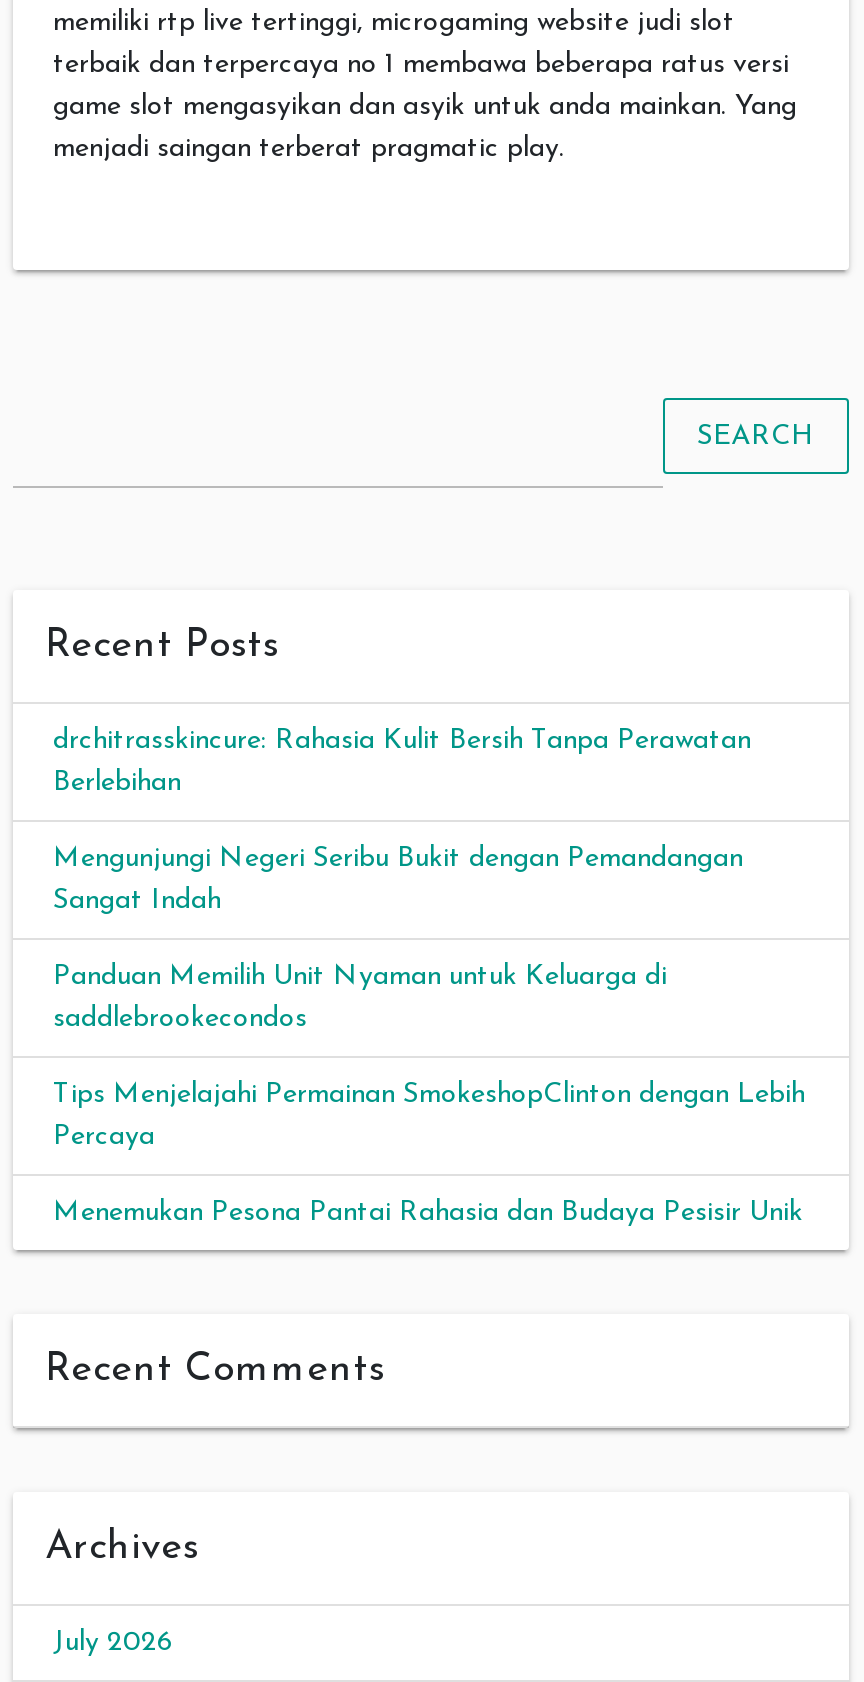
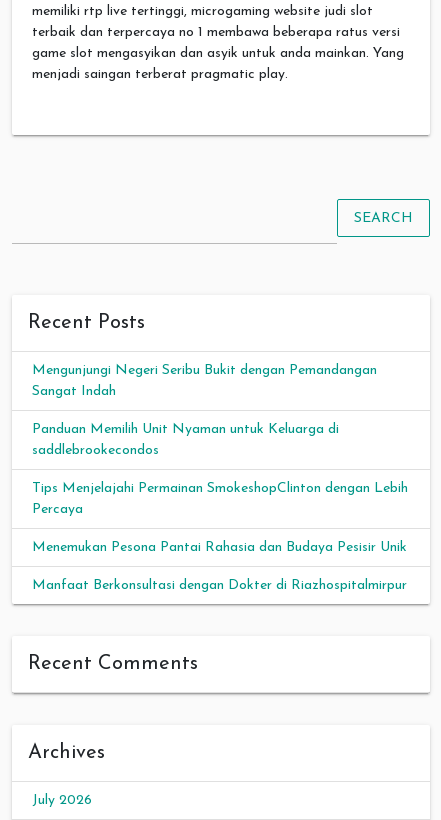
- drchitrasskincure: Rahasia Kulit Bersih Tanpa Perawatan
- Berlebihan

moved up: Mengunjungi Negeri Seribu Bukit dengan Pemandangan | Sangat Indah | Panduan Memilih Unit Nyaman untuk Keluarga di | saddlebrookecondos | Tips Menjelajahi Permainan SmokeshopClinton dengan Lebih | Percaya | Menemukan Pesona Pantai Rahasia dan Budaya Pesisir Unik

+ Manfaat Berkonsultasi dengan Dokter di Riazhospitalmirpur
